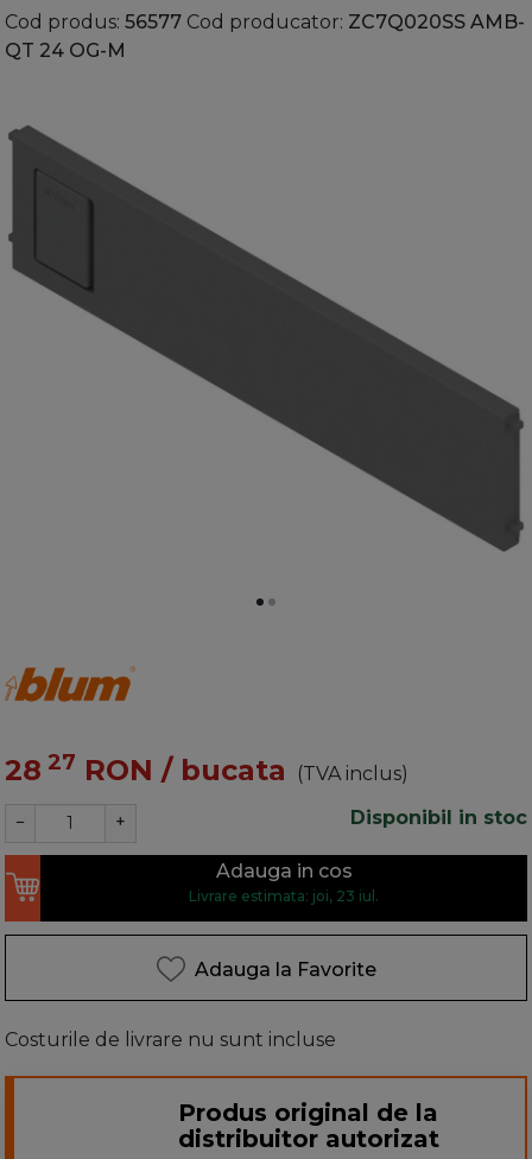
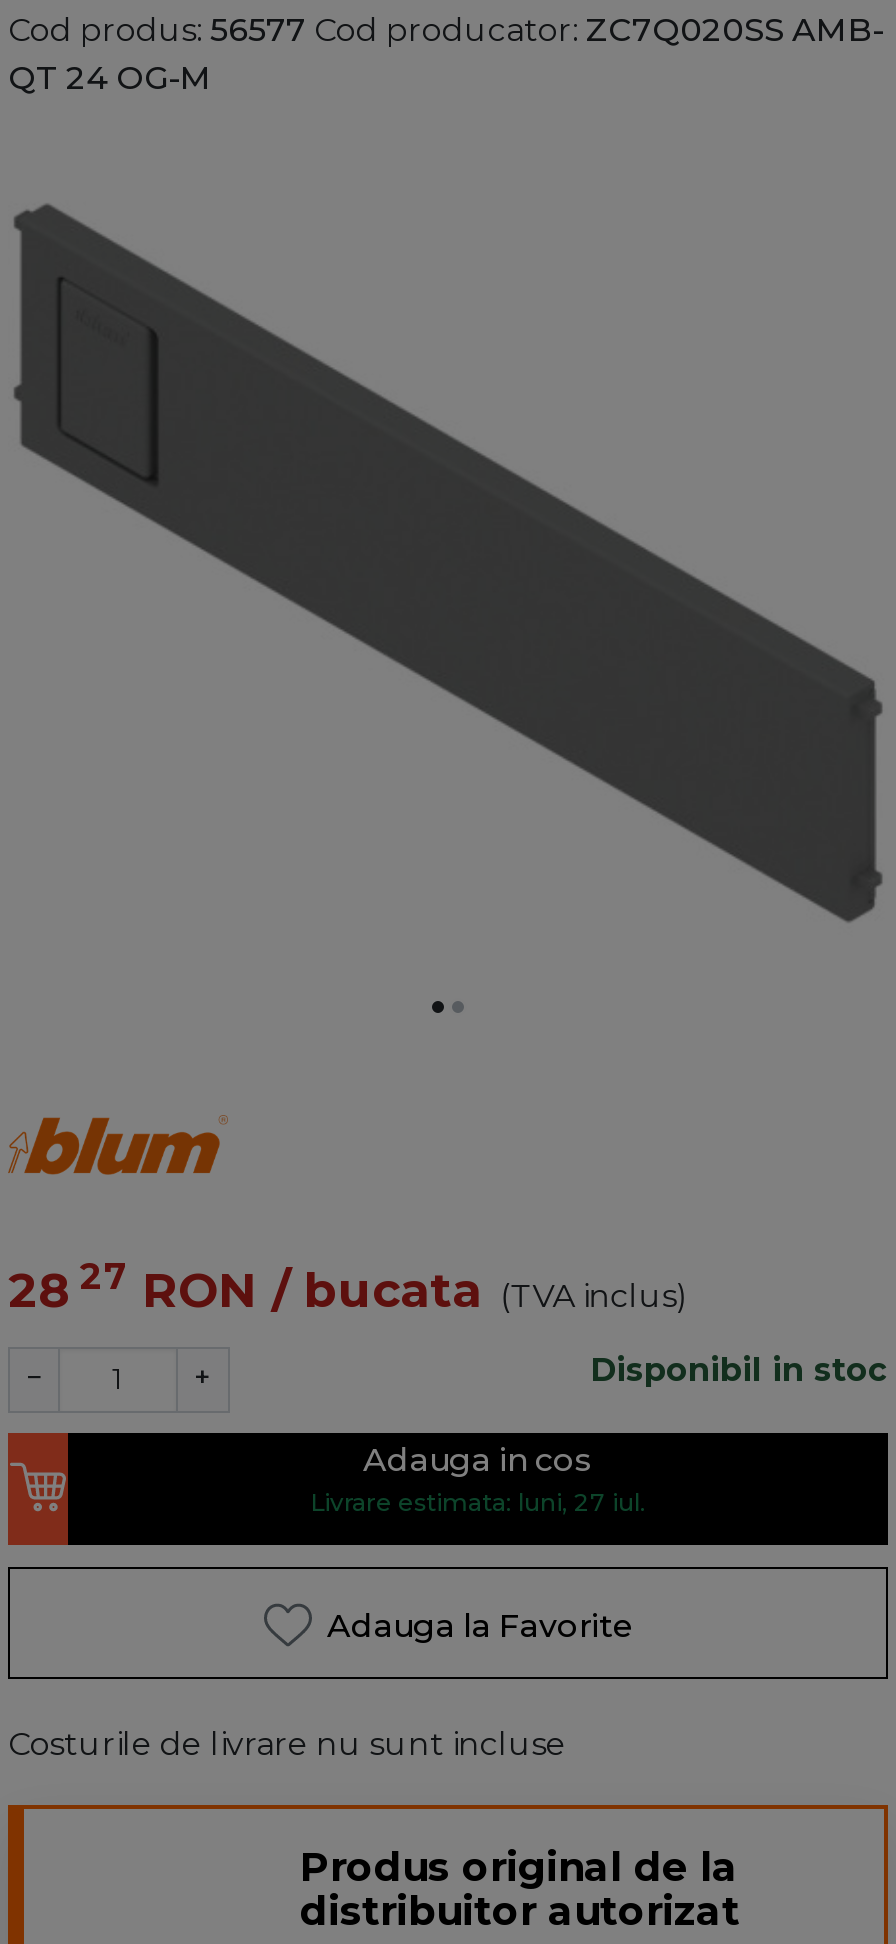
- Livrare estimata: joi, 23 iul.
+ Livrare estimata: luni, 27 iul.
